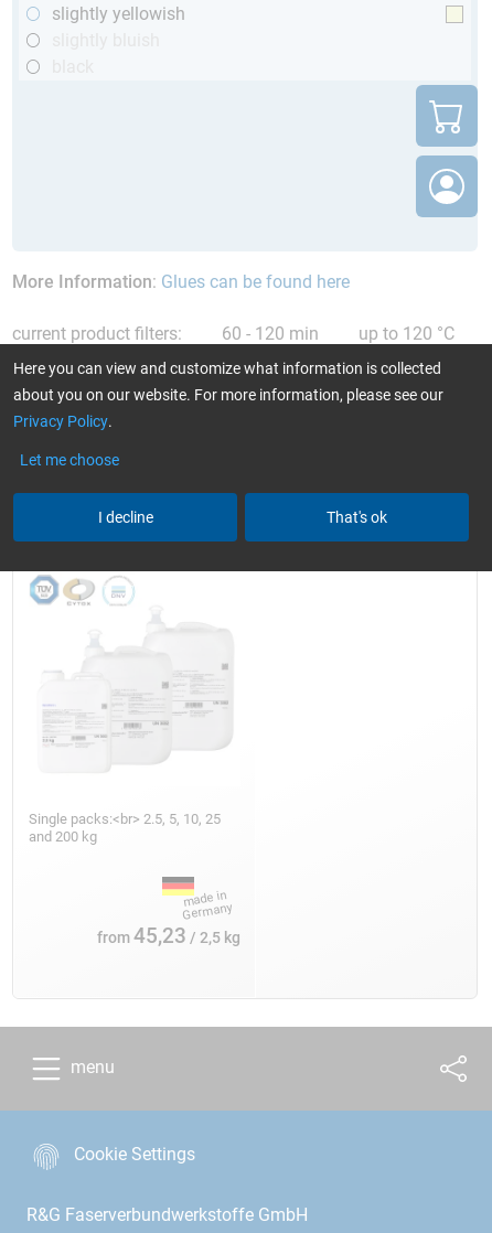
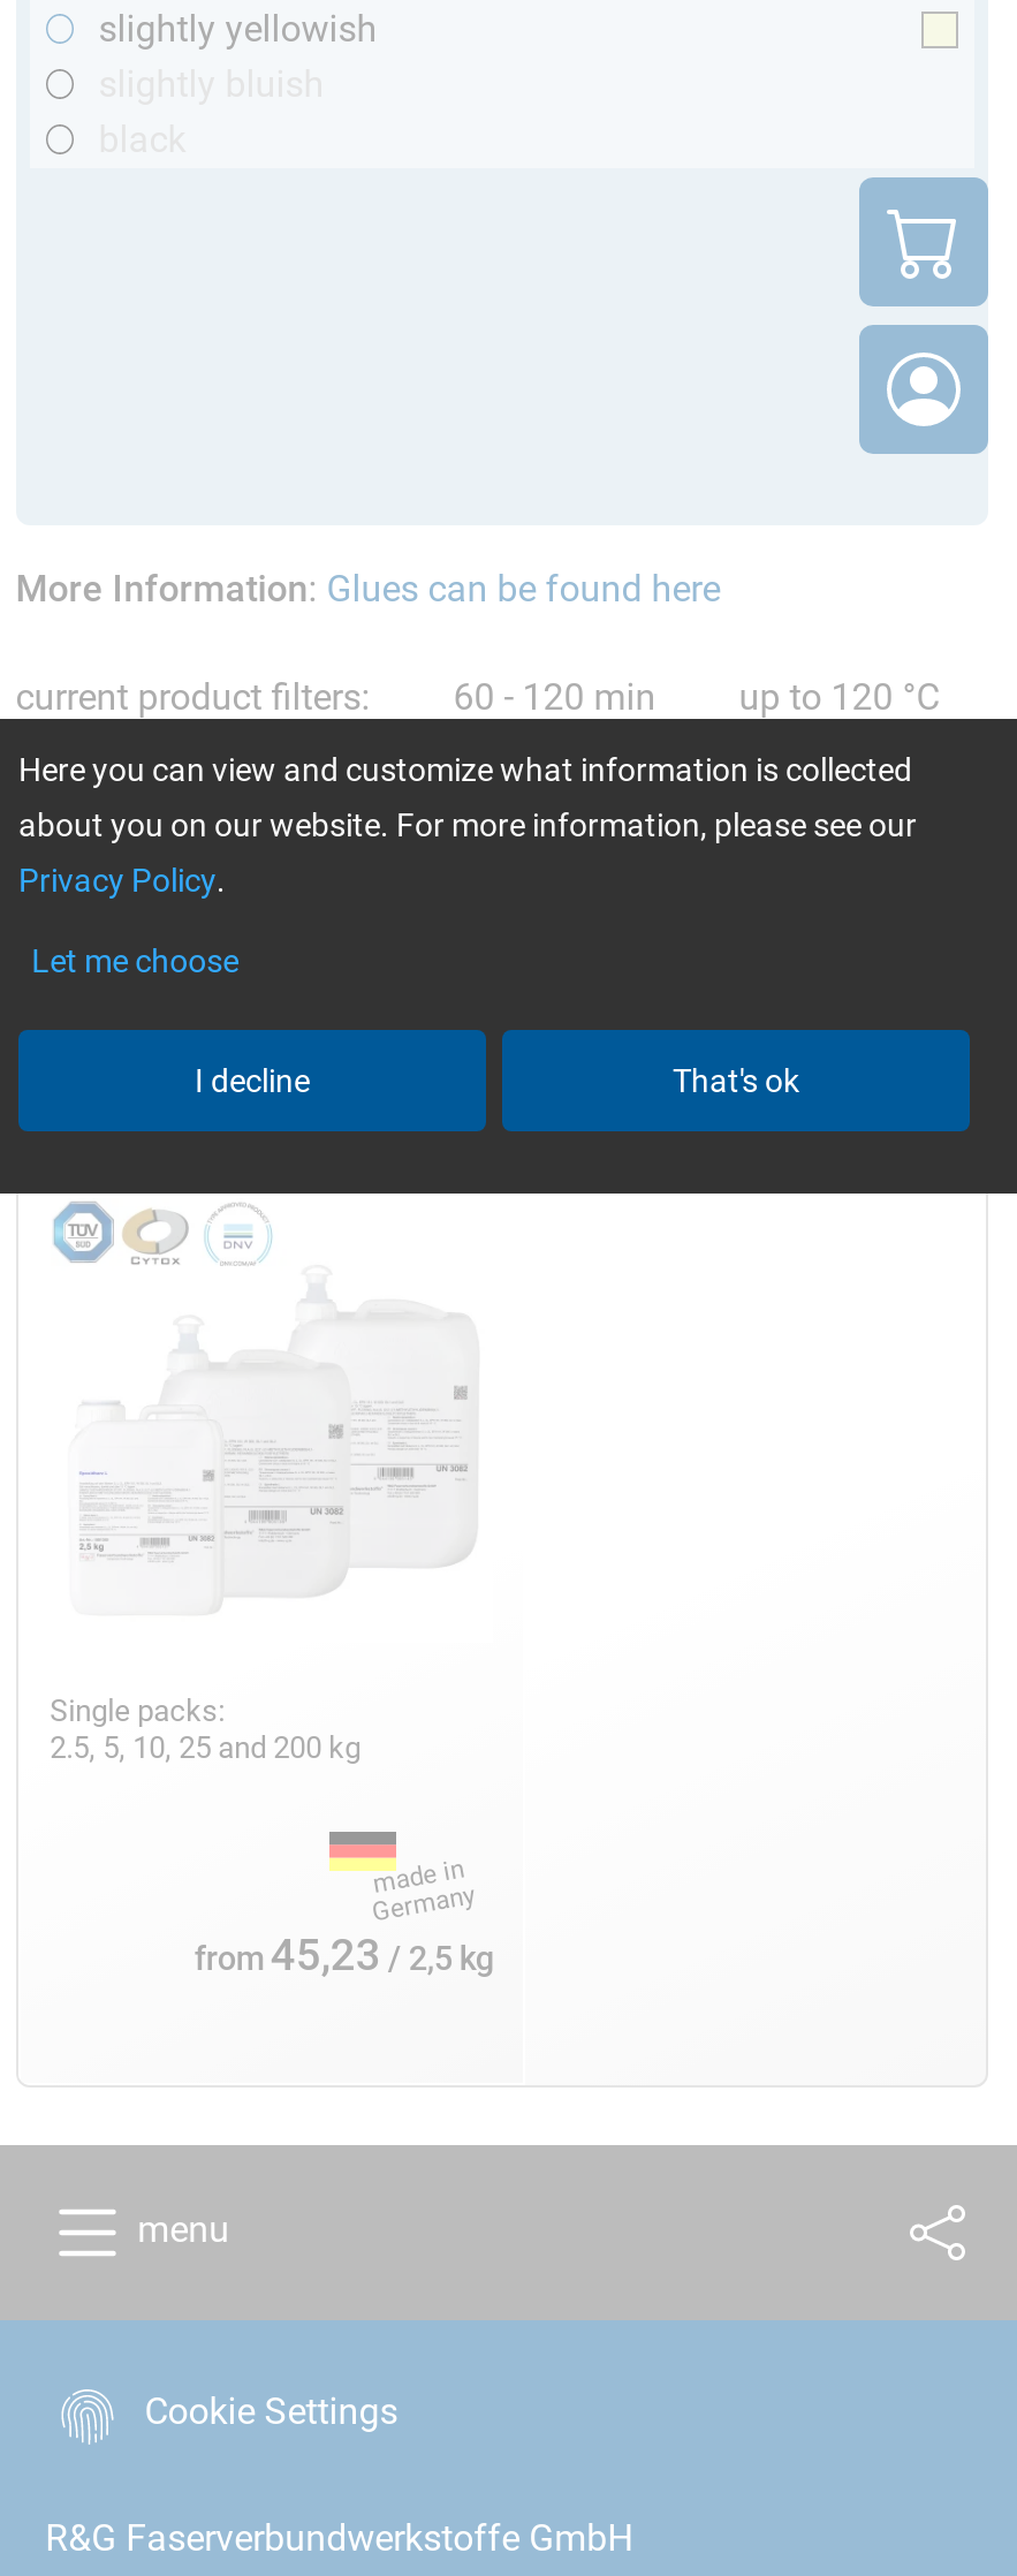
- Single packs:<br> 2.5, 5, 10, 25
- and 200 kg
+ Single packs:
+ 2.5, 5, 10, 25 and 200 kg
